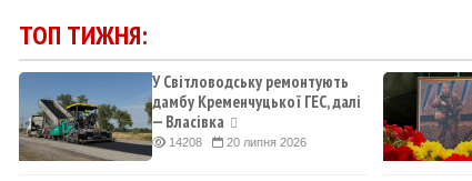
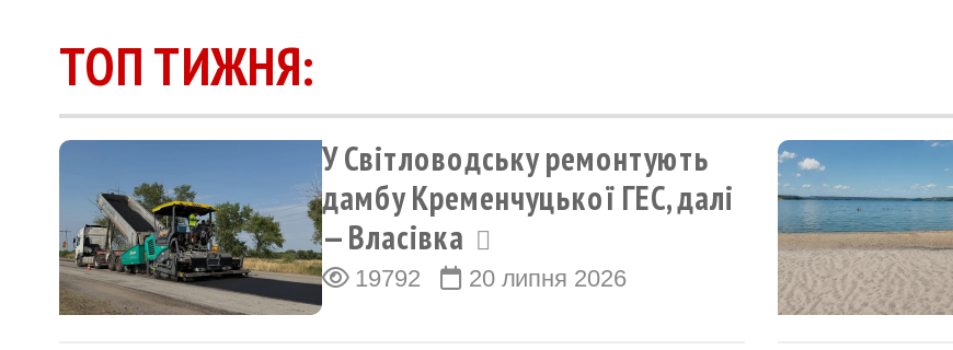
- [image]
+ [image]

- 14208 20 липня 2026
+ 19792 20 липня 2026
